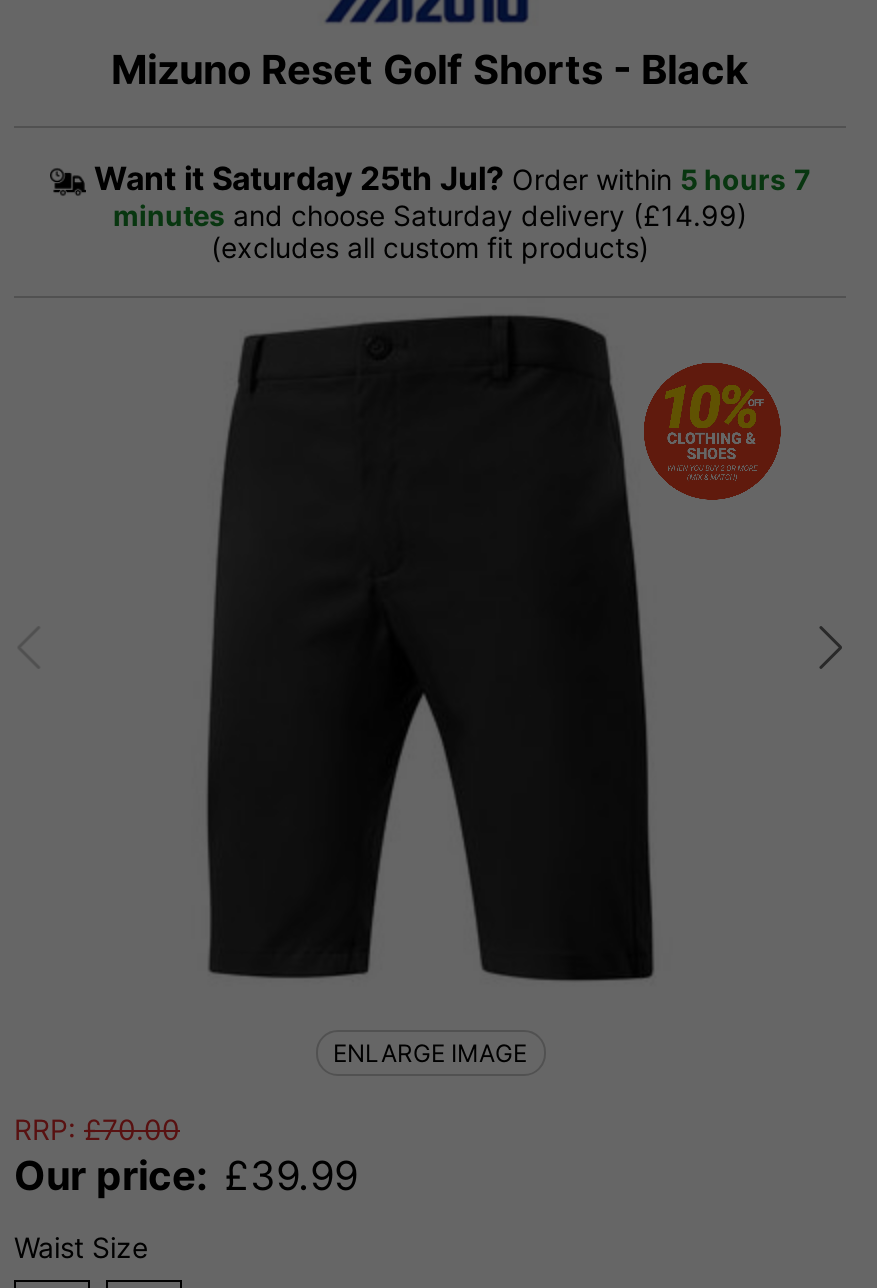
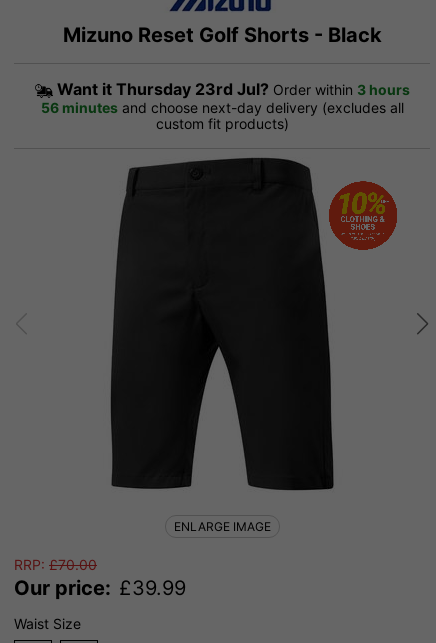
- Want it Saturday 25th Jul? Order within 5 hours 7
- minutes and choose Saturday delivery (£14.99)
- (excludes all custom fit products)
+ Want it Thursday 23rd Jul? Order within 3 hours
+ 56 minutes and choose next-day delivery (excludes all
+ custom fit products)
